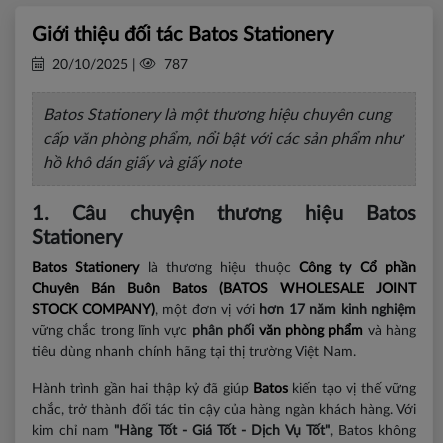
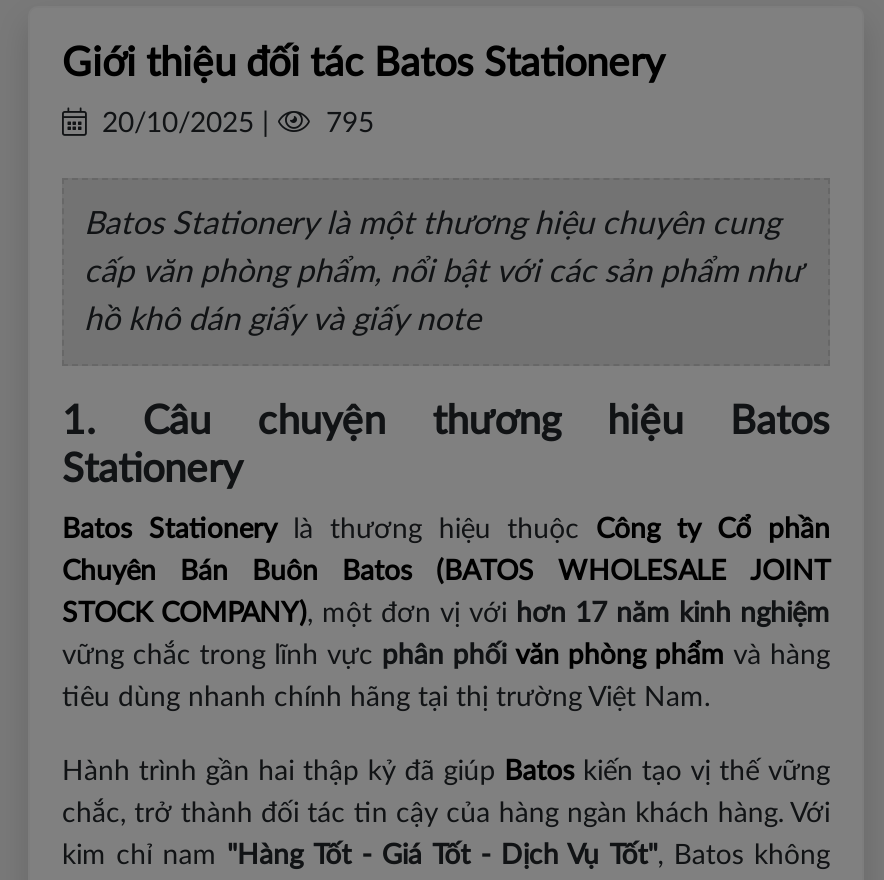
- 787
+ 795
